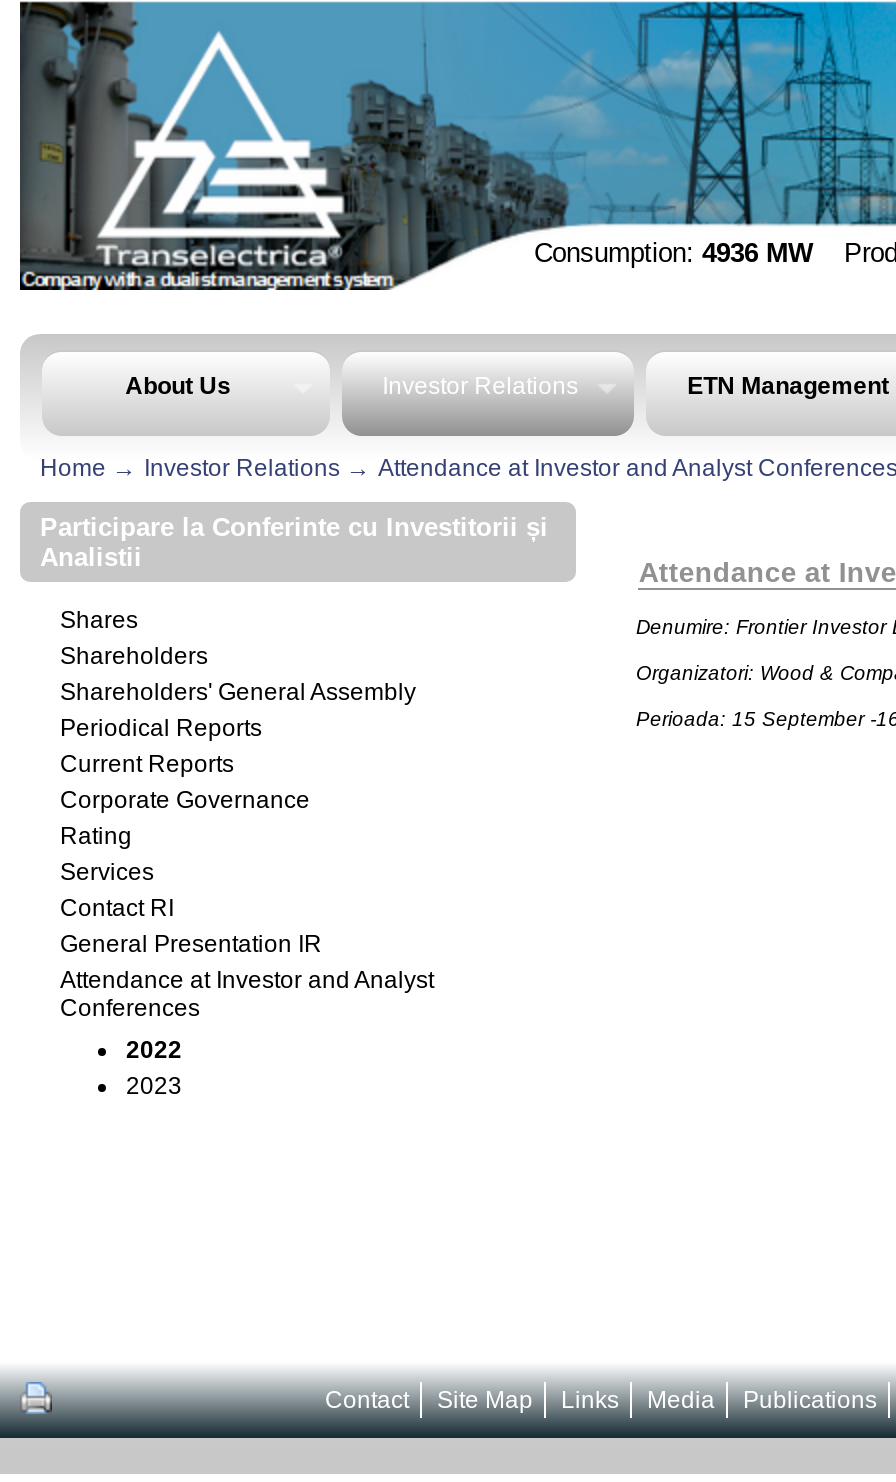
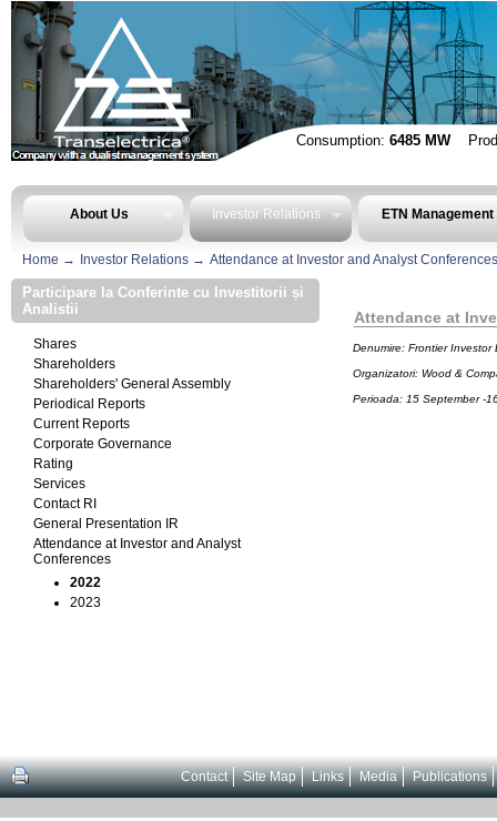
- Consumption: 4936 MW
+ Consumption: 6485 MW
